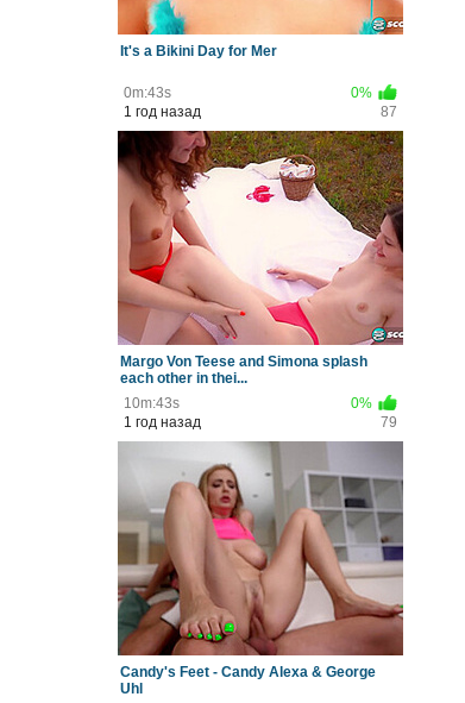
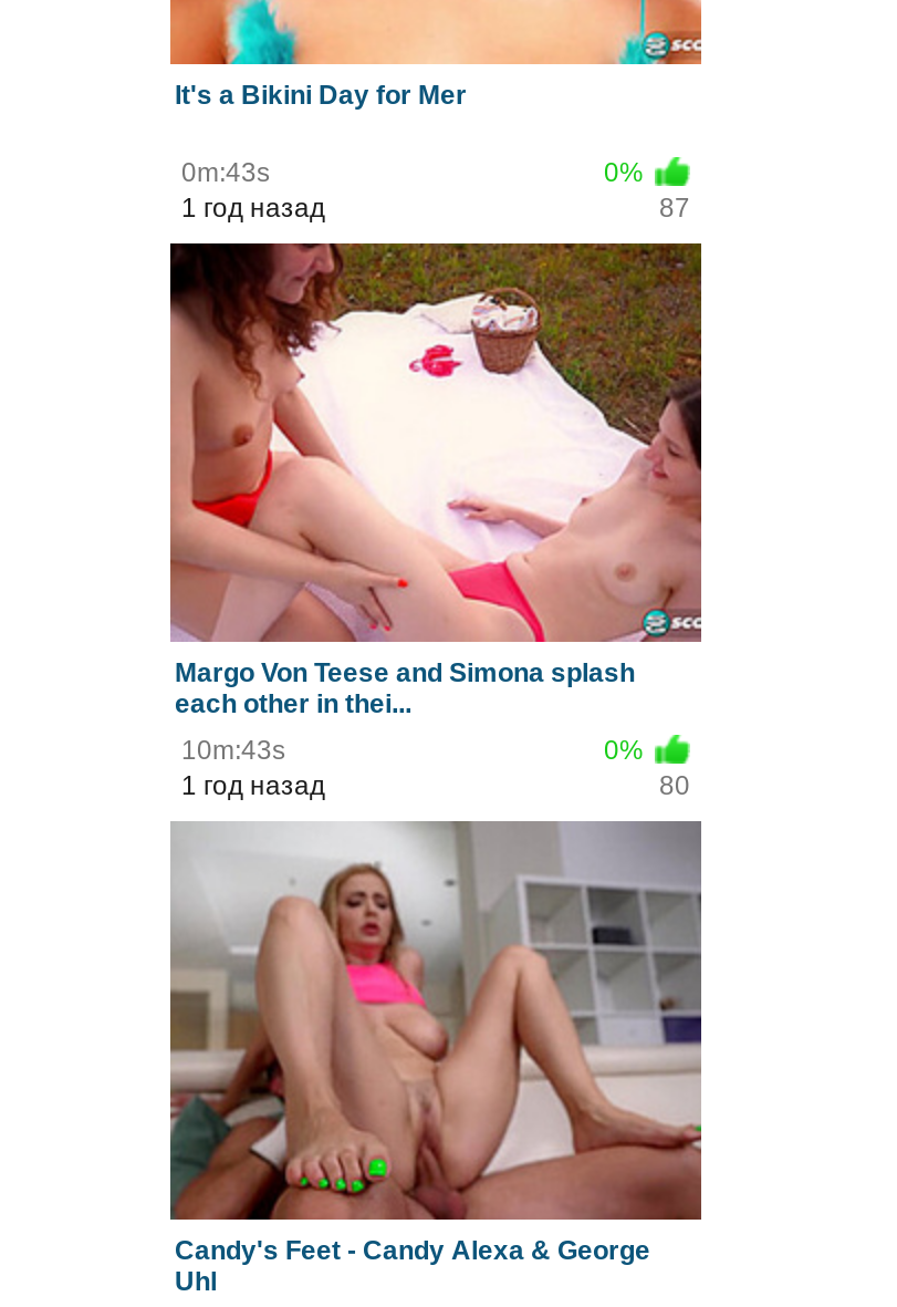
- 79
+ 80
